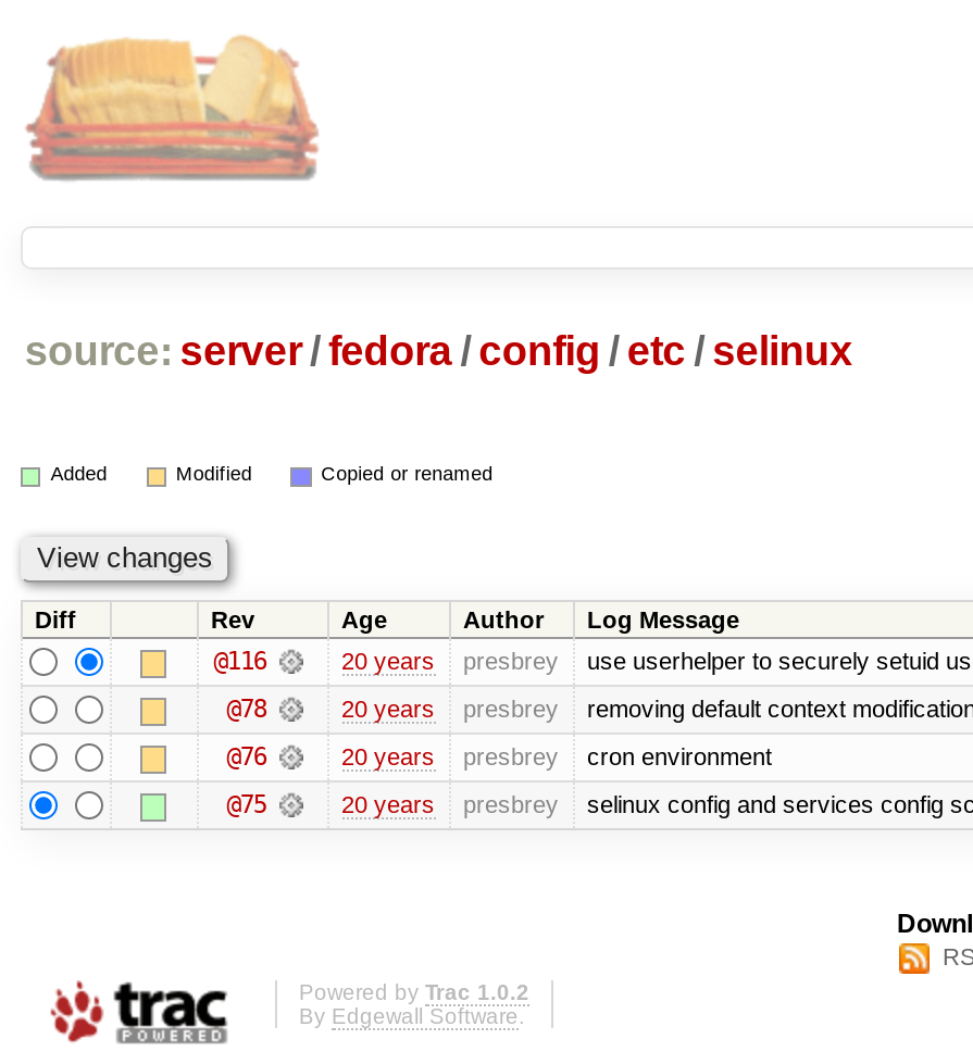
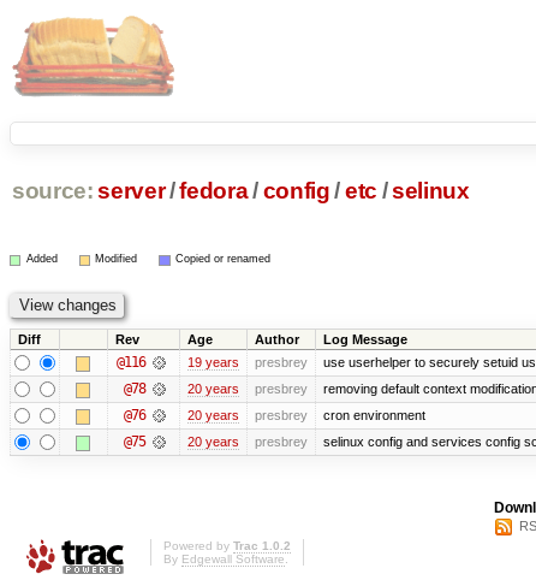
- 20 years
+ 19 years
